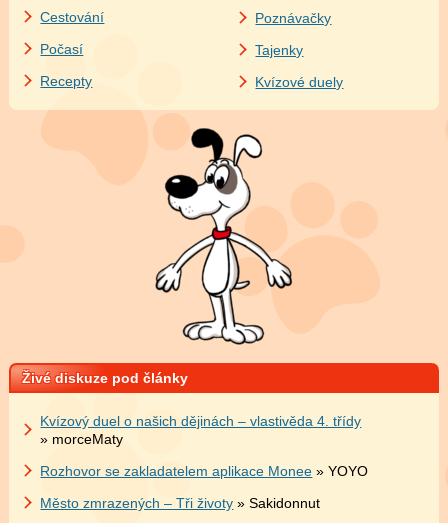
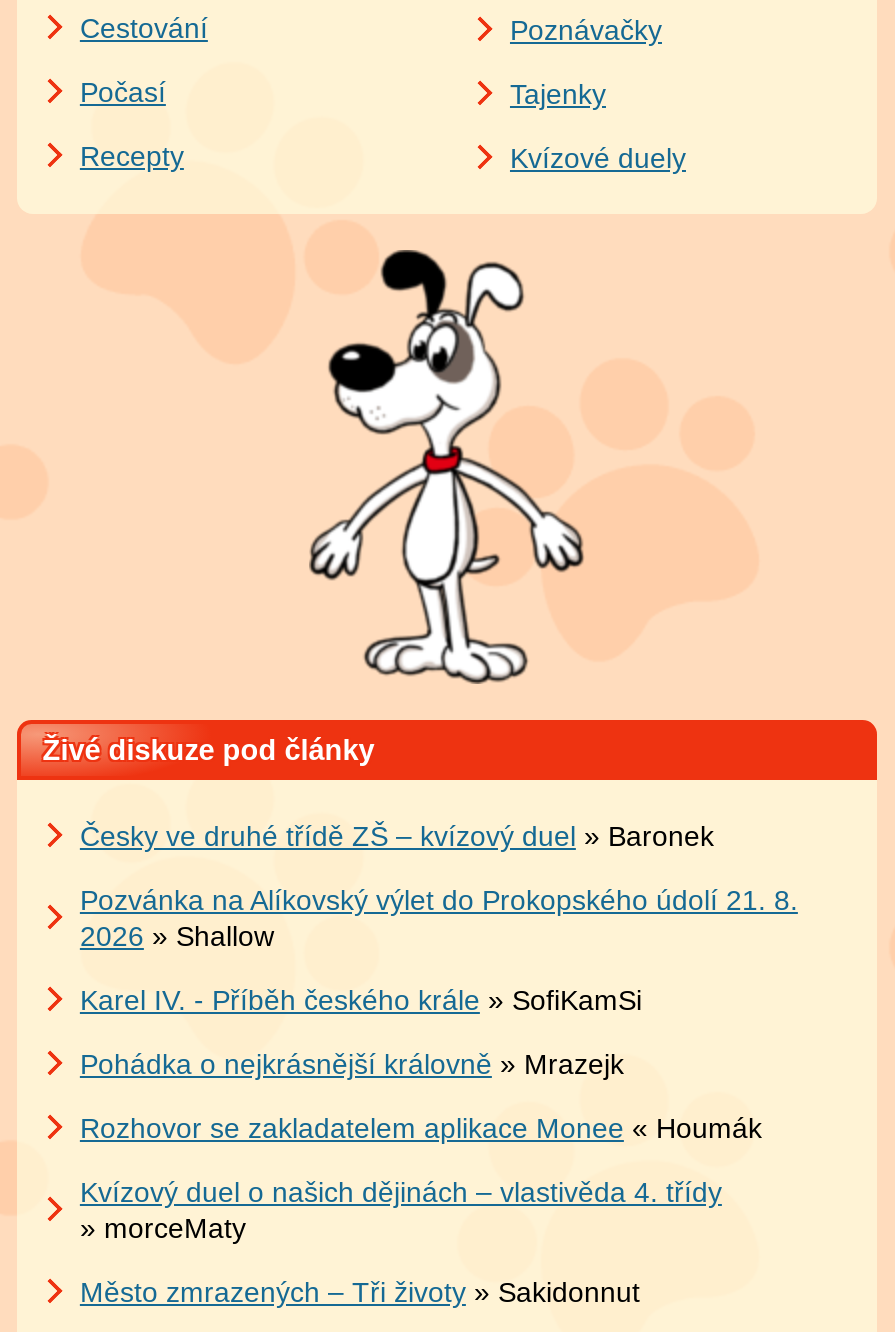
+ Česky ve druhé třídě ZŠ – kvízový duel » Baronek
+ Pozvánka na Alíkovský výlet do Prokopského údolí 21. 8.
+ 2026 » Shallow
+ Karel IV. - Příběh českého krále » SofiKamSi
+ Pohádka o nejkrásnější královně » Mrazejk
+ Rozhovor se zakladatelem aplikace Monee « Houmák

moved down: Kvízový duel o našich dějinách – vlastivěda 4. třídy | » morceMaty

- Rozhovor se zakladatelem aplikace Monee » YOYO
